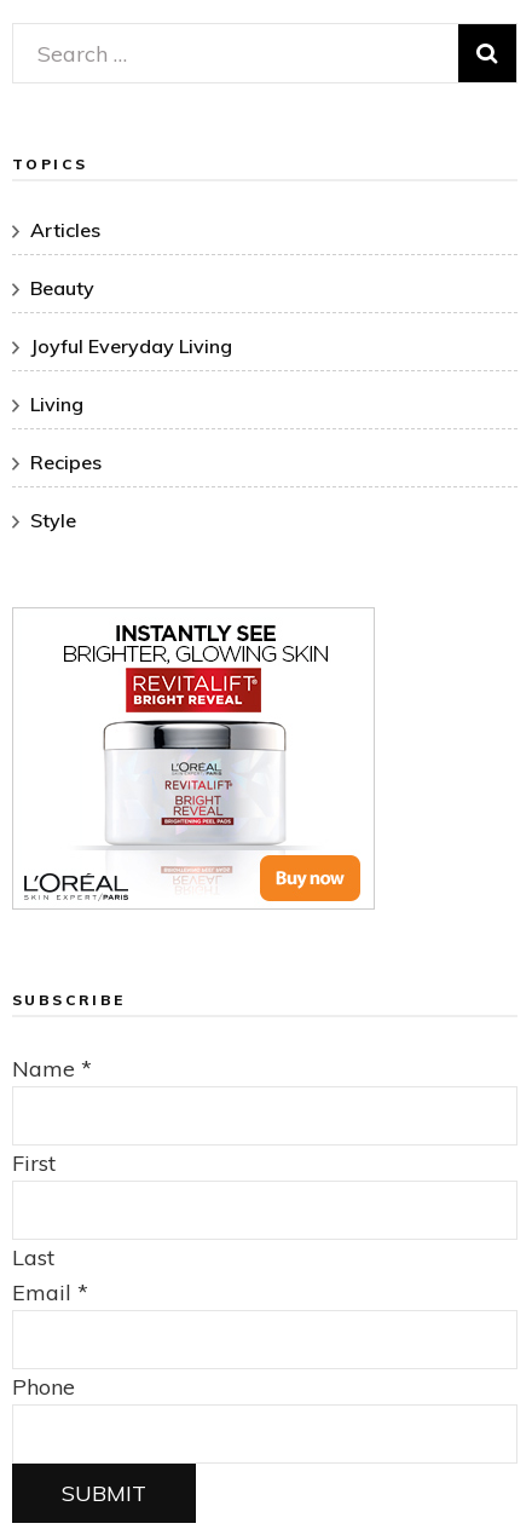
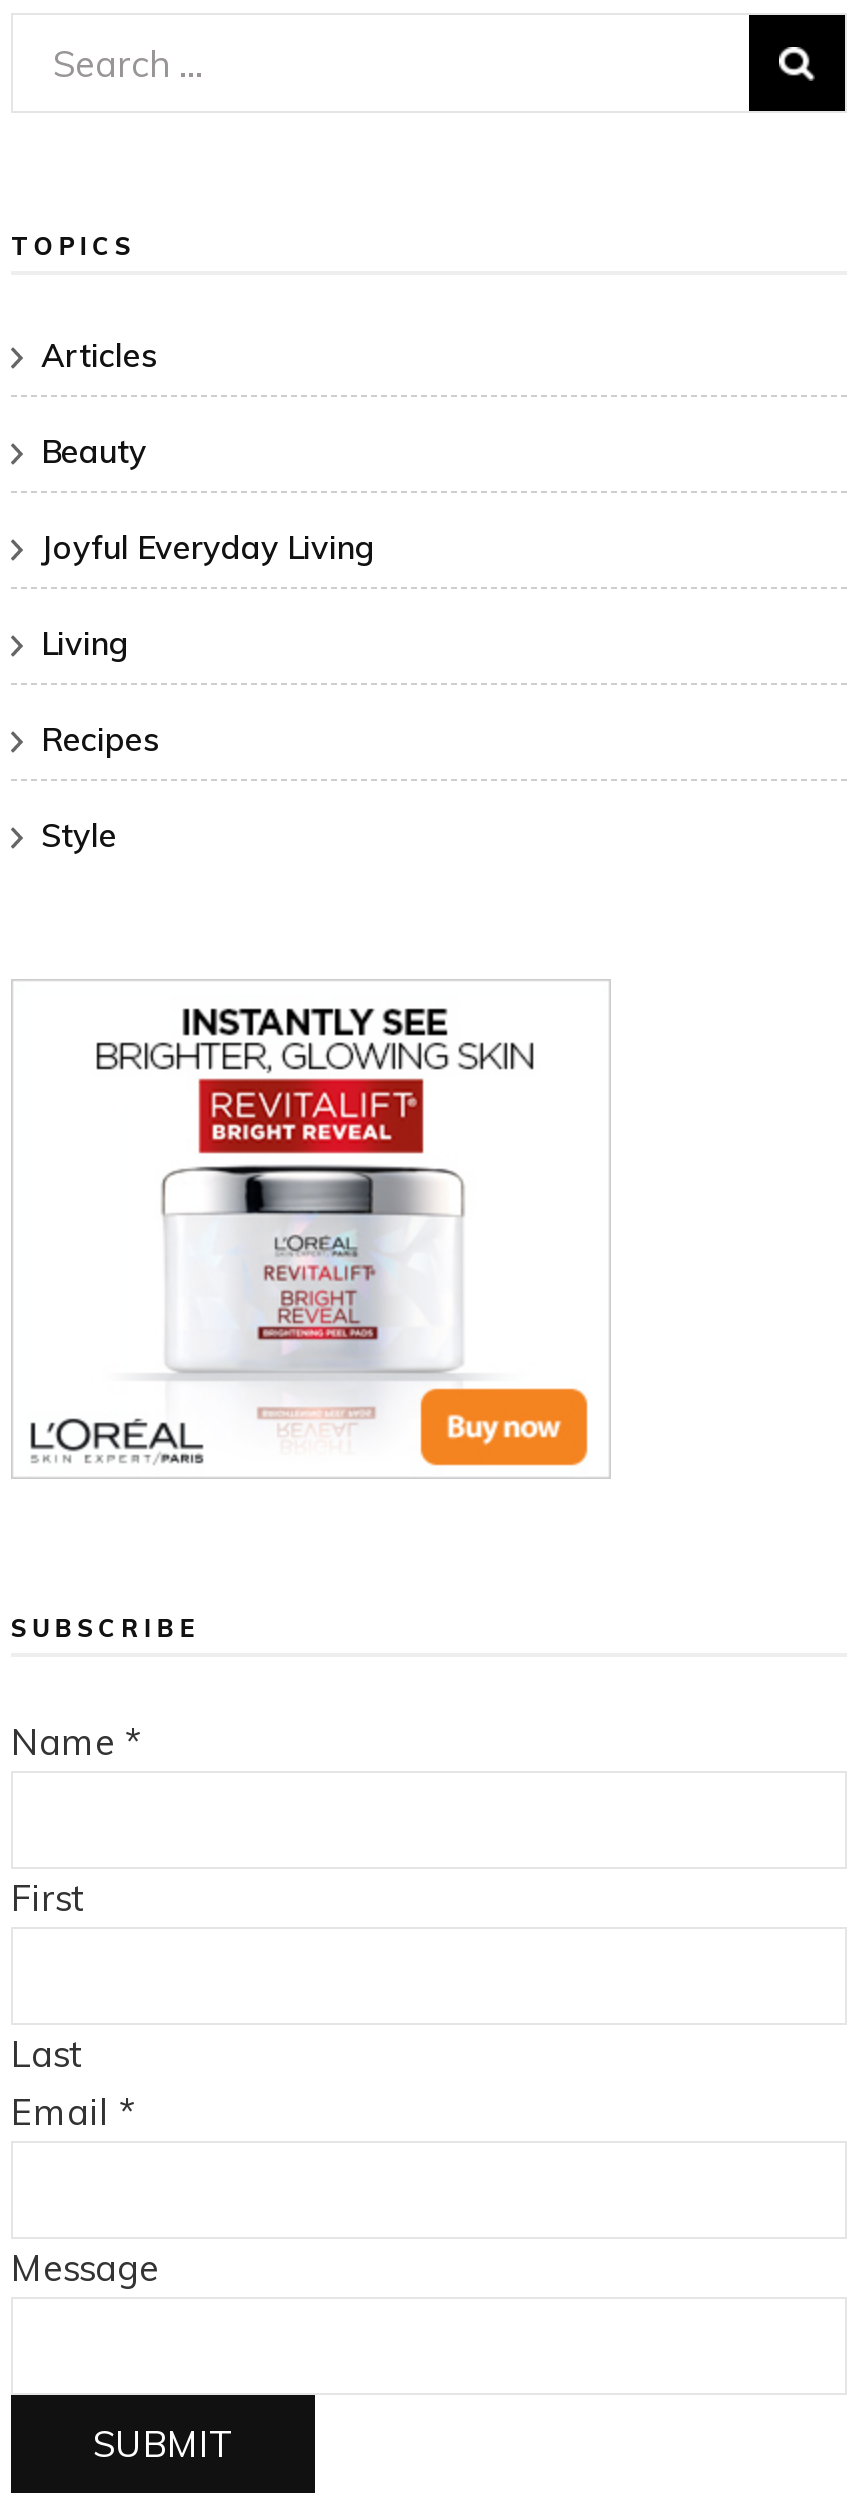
- Phone
+ Message
